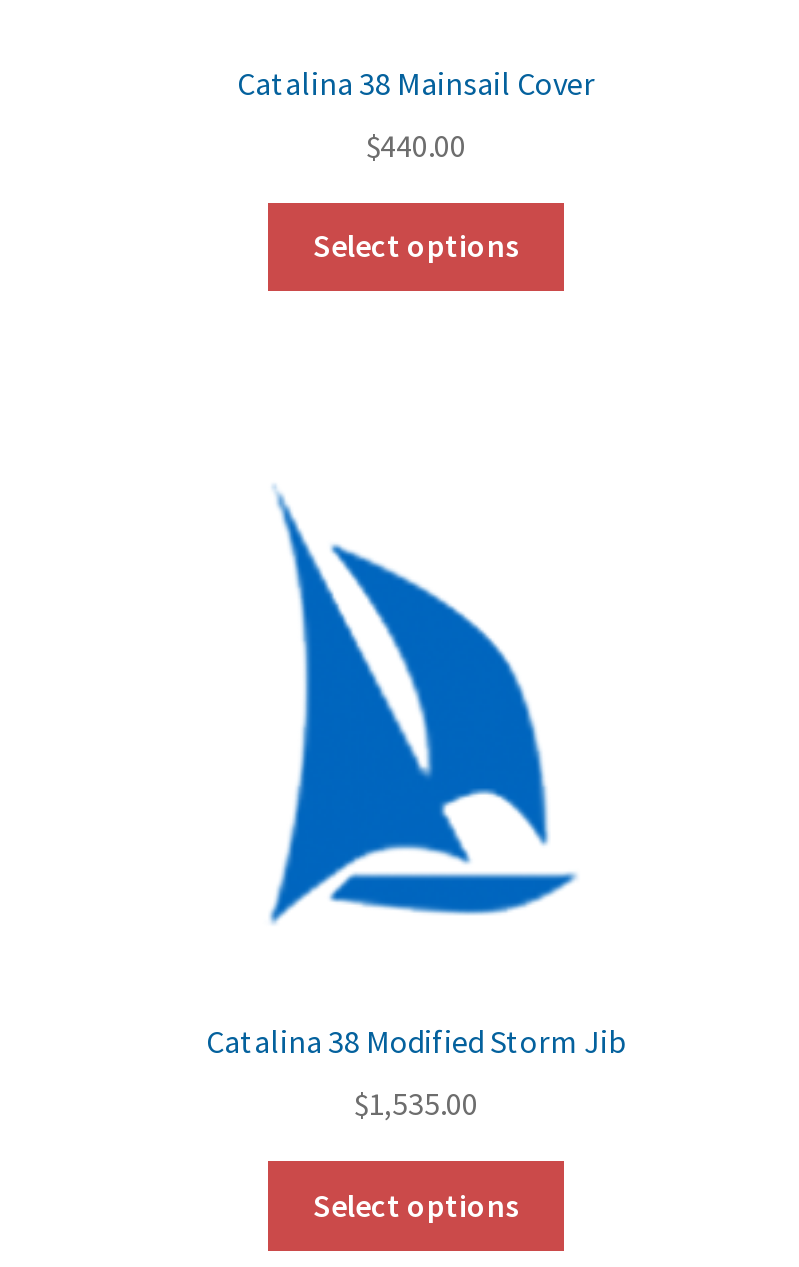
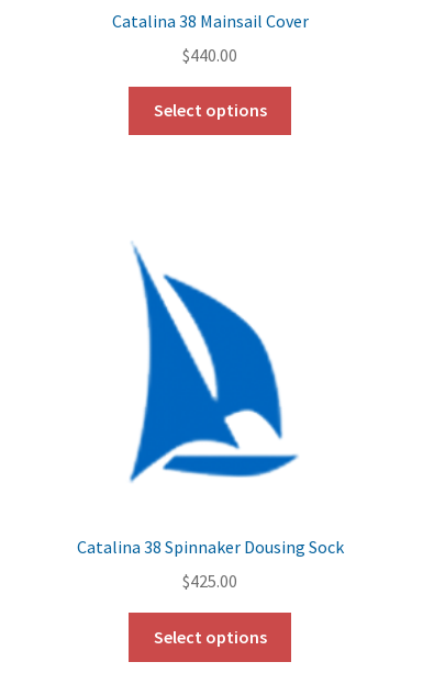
- Catalina 38 Modified Storm Jib
+ Catalina 38 Spinnaker Dousing Sock

- $1,535.00
+ $425.00
